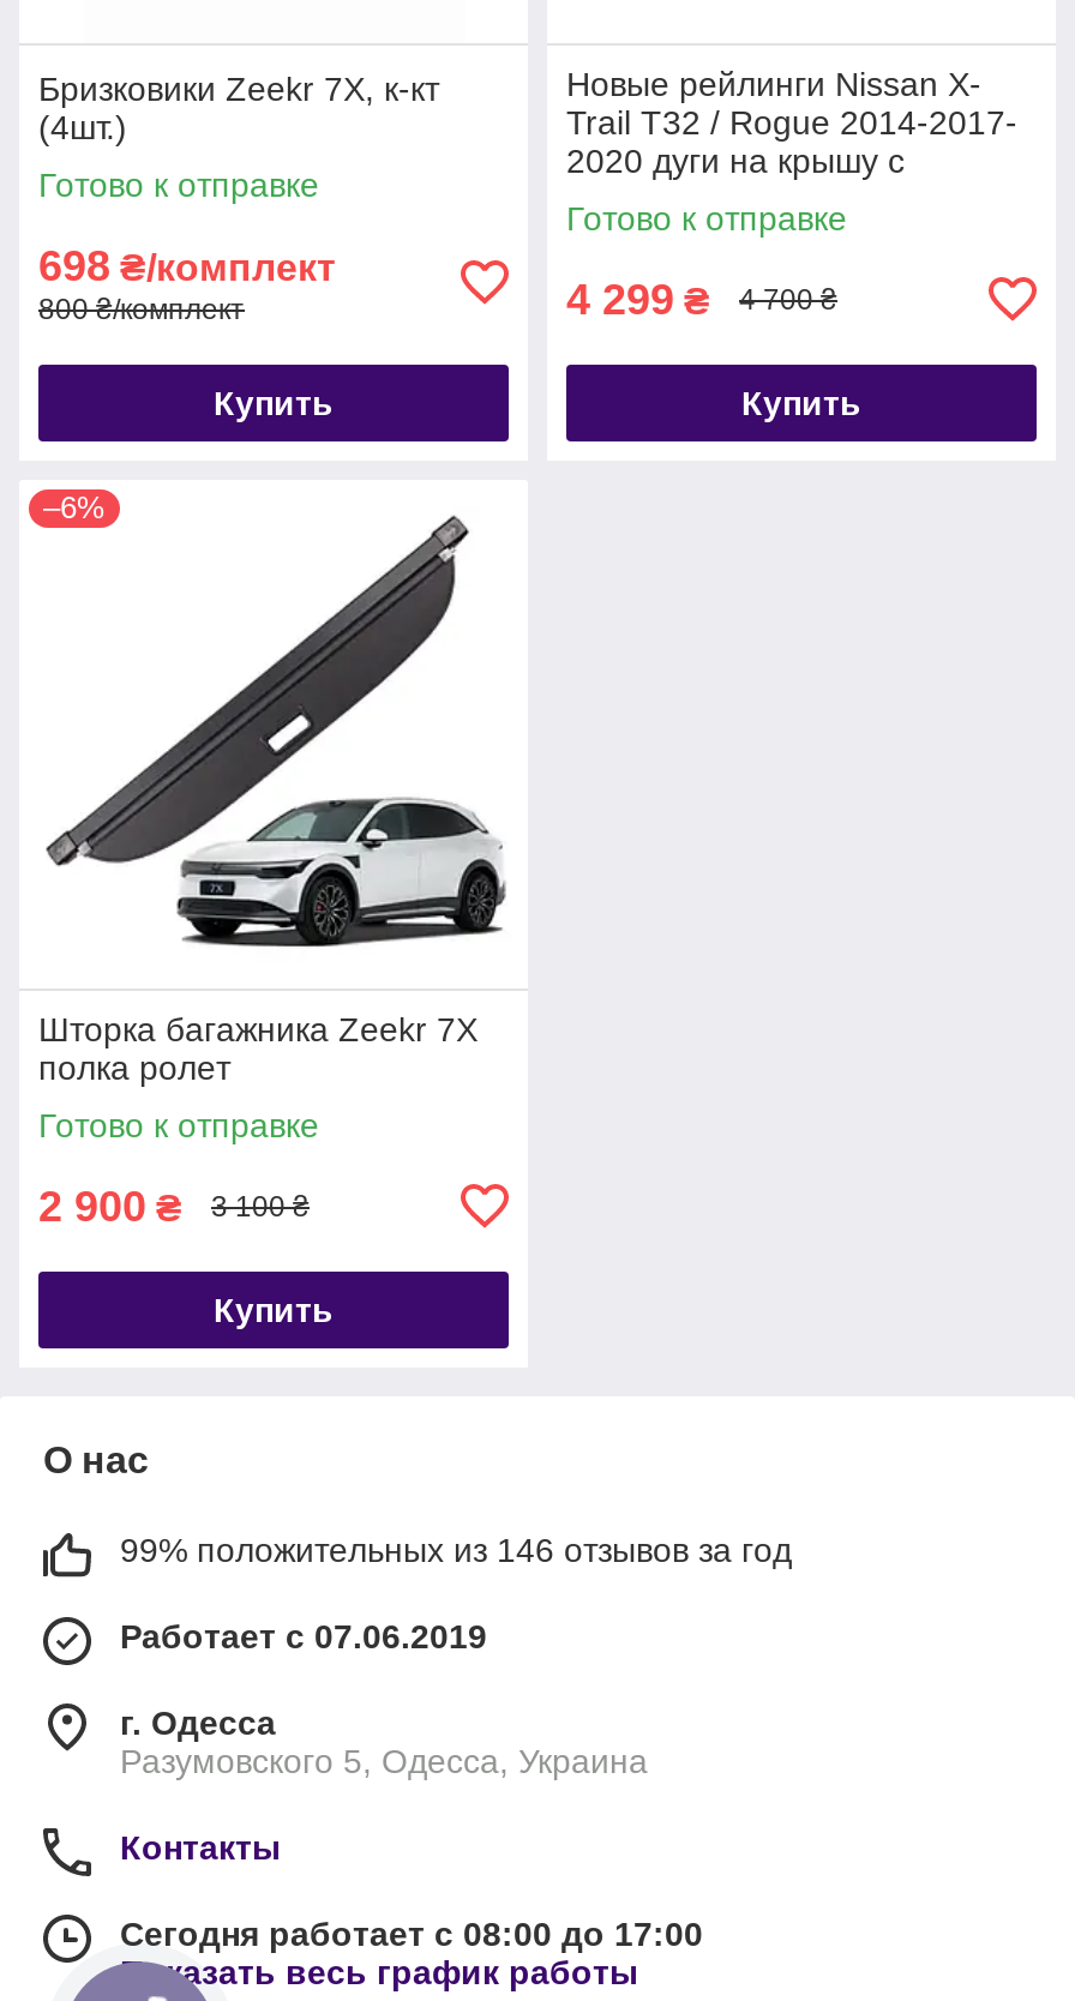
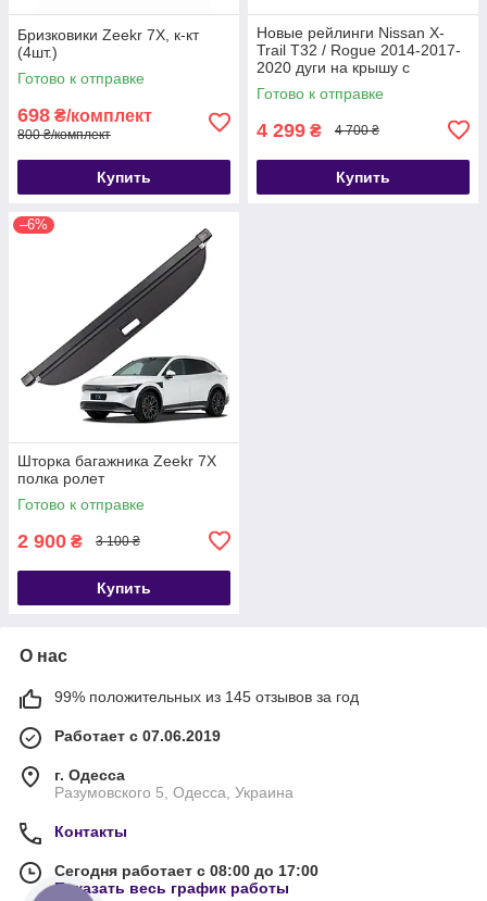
- 99% положительных из 146 отзывов за год
+ 99% положительных из 145 отзывов за год
